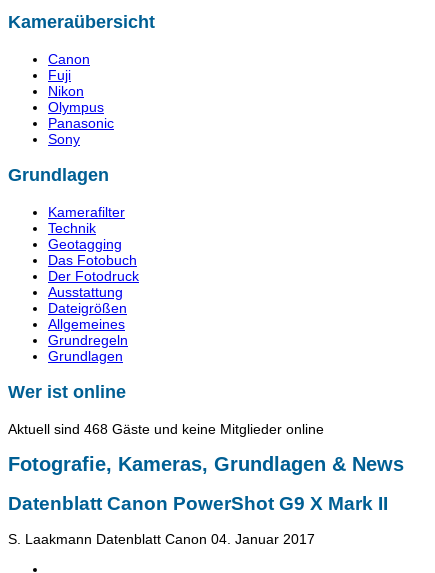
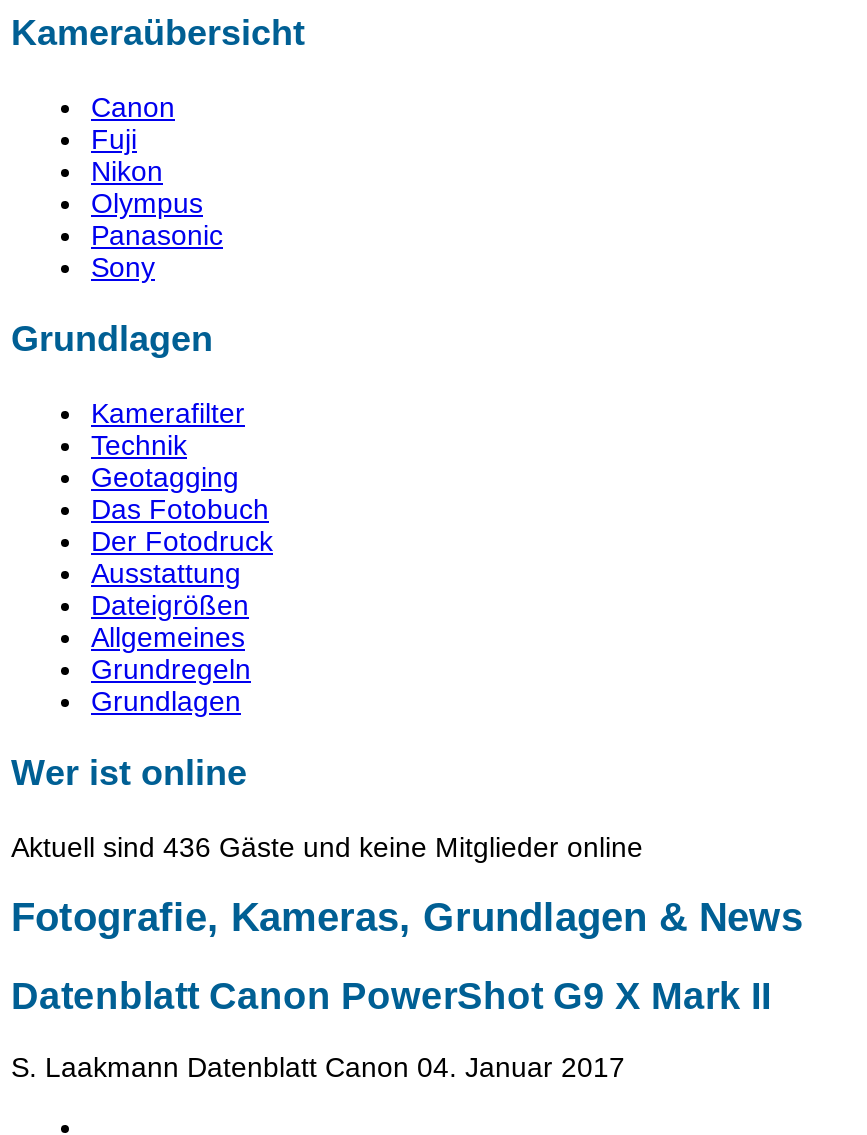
- Aktuell sind 468 Gäste und keine Mitglieder online
+ Aktuell sind 436 Gäste und keine Mitglieder online
